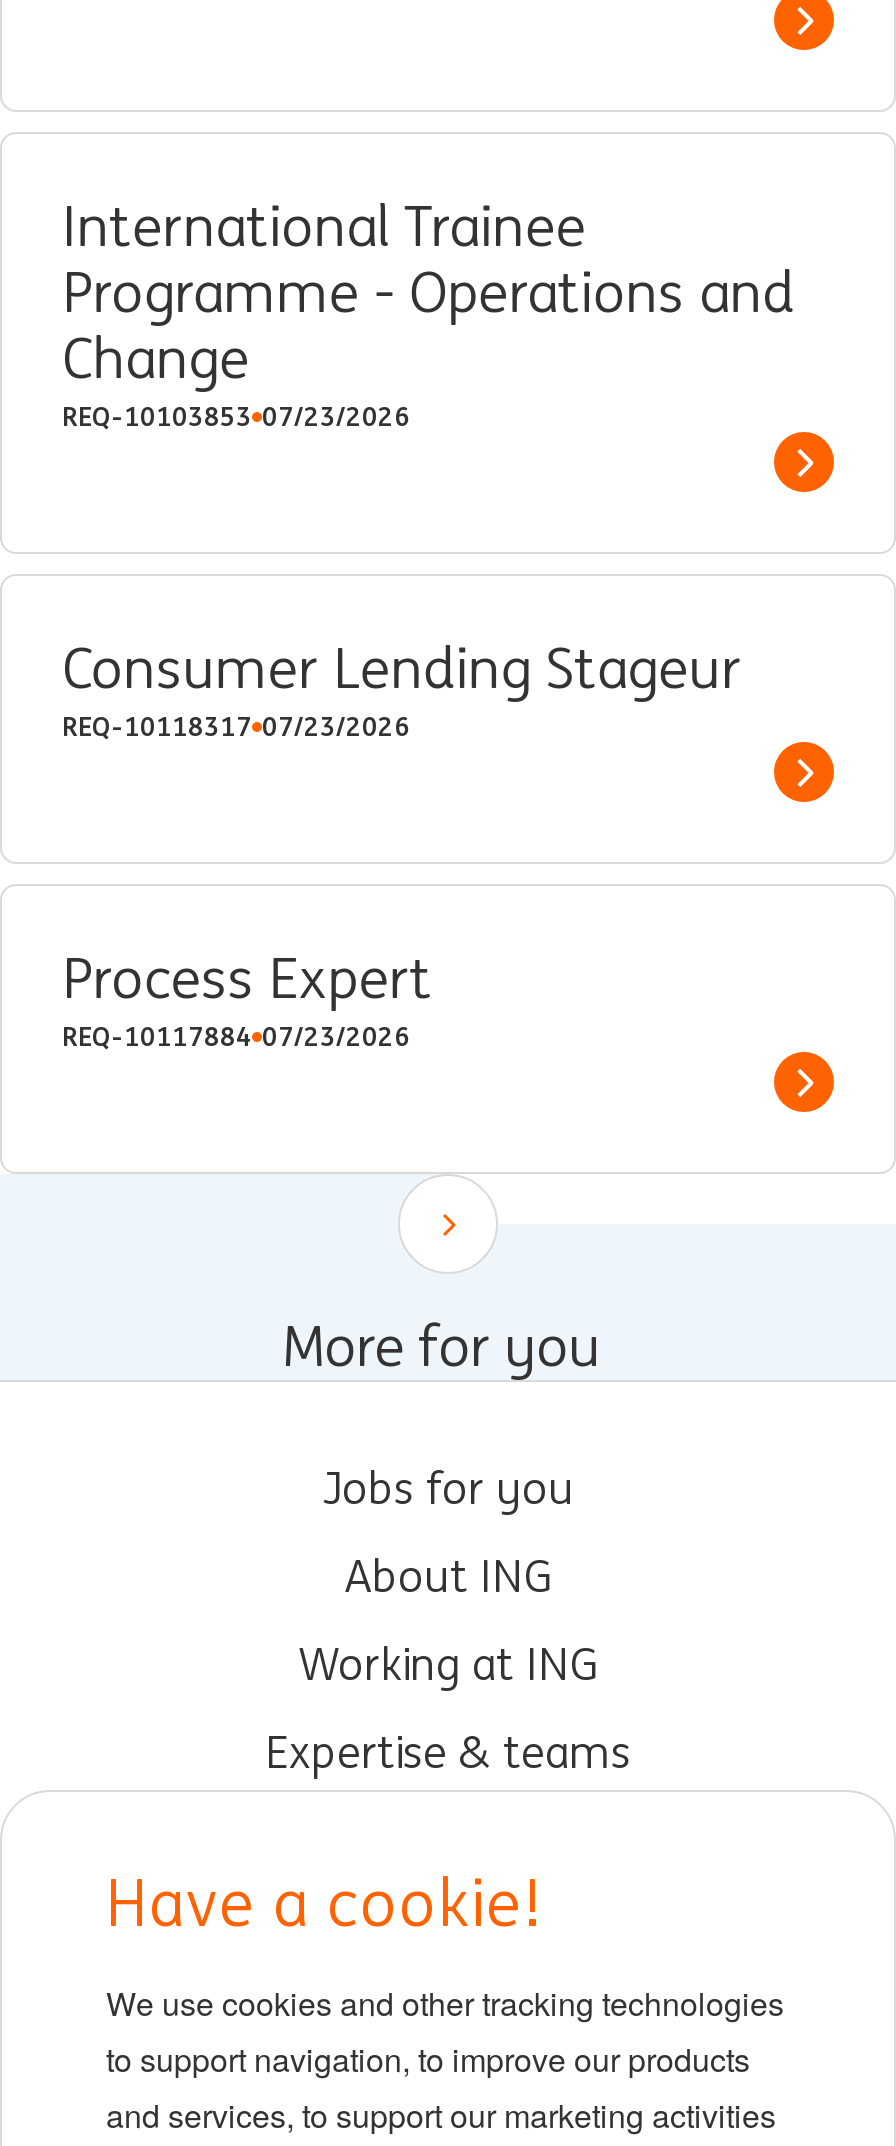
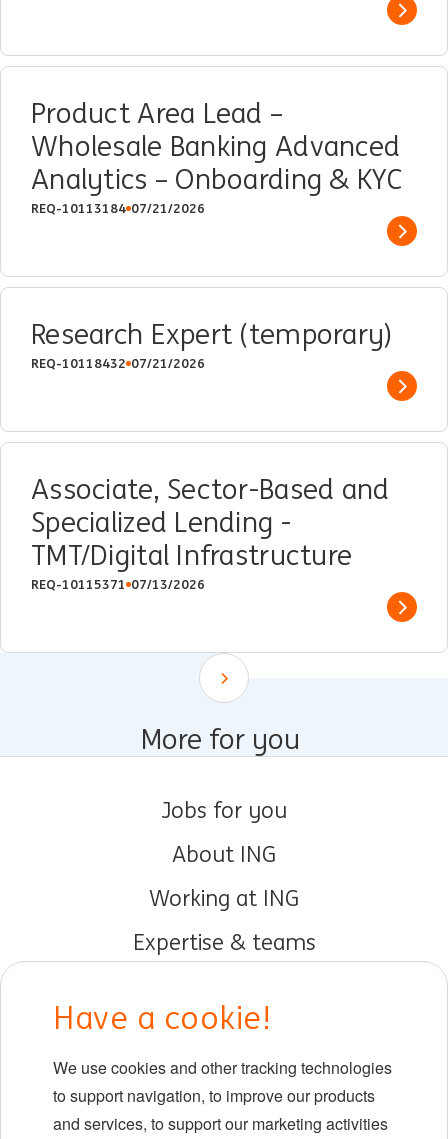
- International Trainee
- Programme - Operations and
- Change
- REQ-10103853 07/23/2026
+ Product Area Lead –
+ Wholesale Banking Advanced
+ Analytics – Onboarding & KYC
+ REQ-10113184 07/21/2026

- Consumer Lending Stageur
- REQ-10118317 07/23/2026
+ Research Expert (temporary)
+ REQ-10118432 07/21/2026

- Process Expert
- REQ-10117884 07/23/2026
+ Associate, Sector-Based and
+ Specialized Lending -
+ TMT/Digital Infrastructure
+ REQ-10115371 07/13/2026
